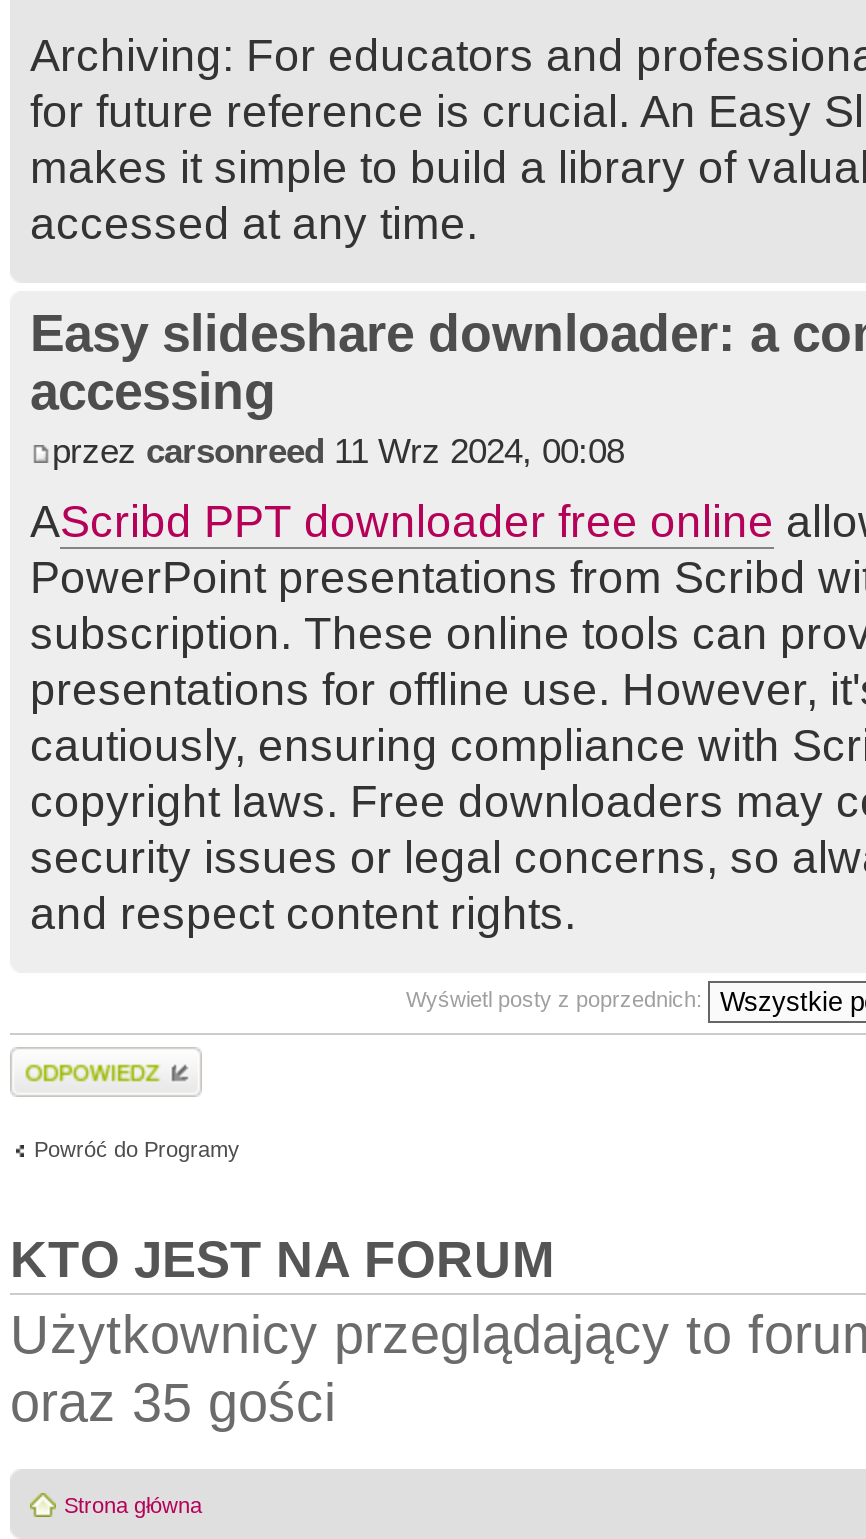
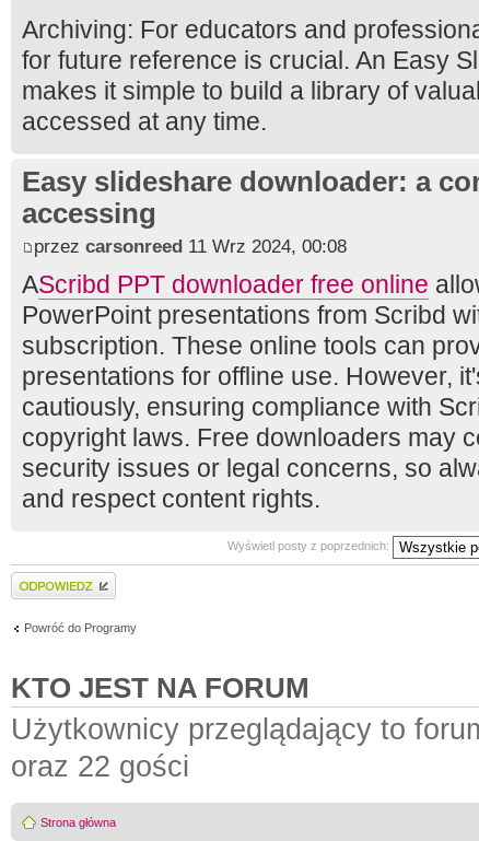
- oraz 35 gości
+ oraz 22 gości
